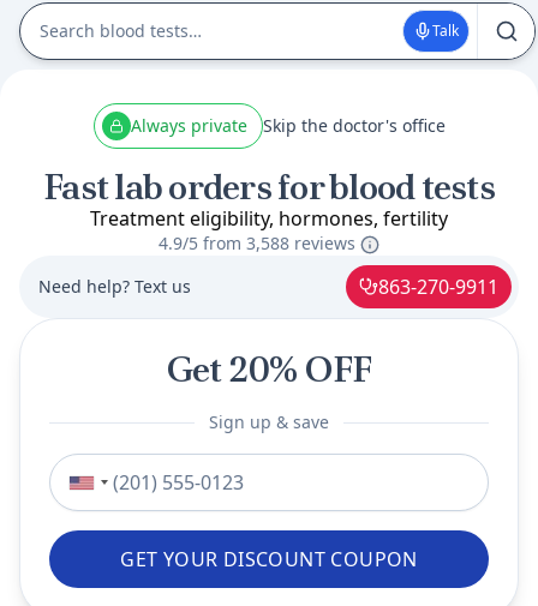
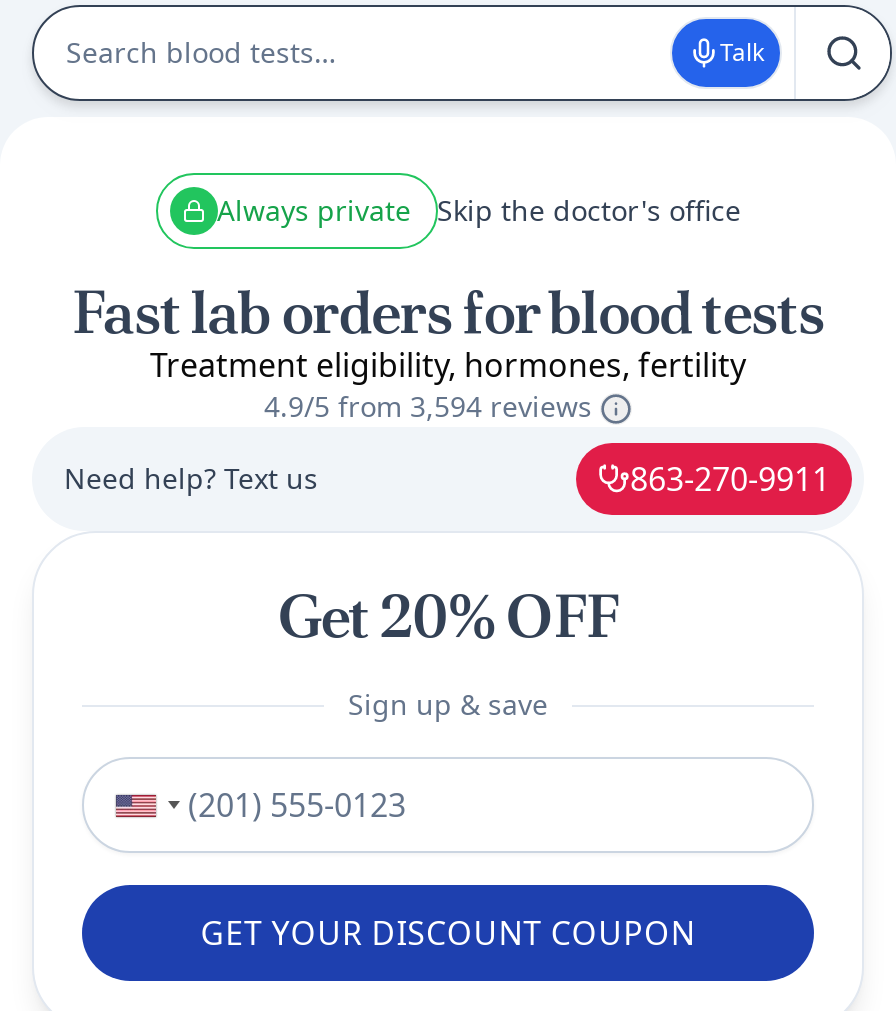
- 4.9/5 from 3,588 reviews
+ 4.9/5 from 3,594 reviews
